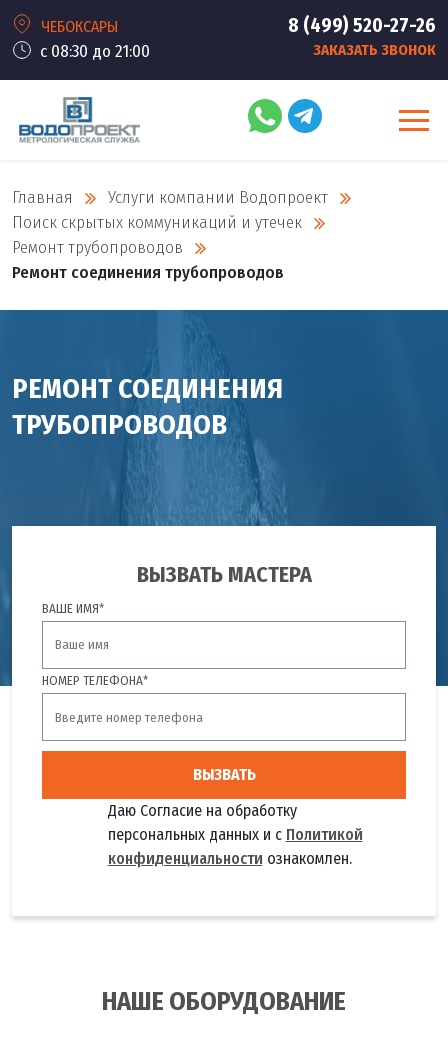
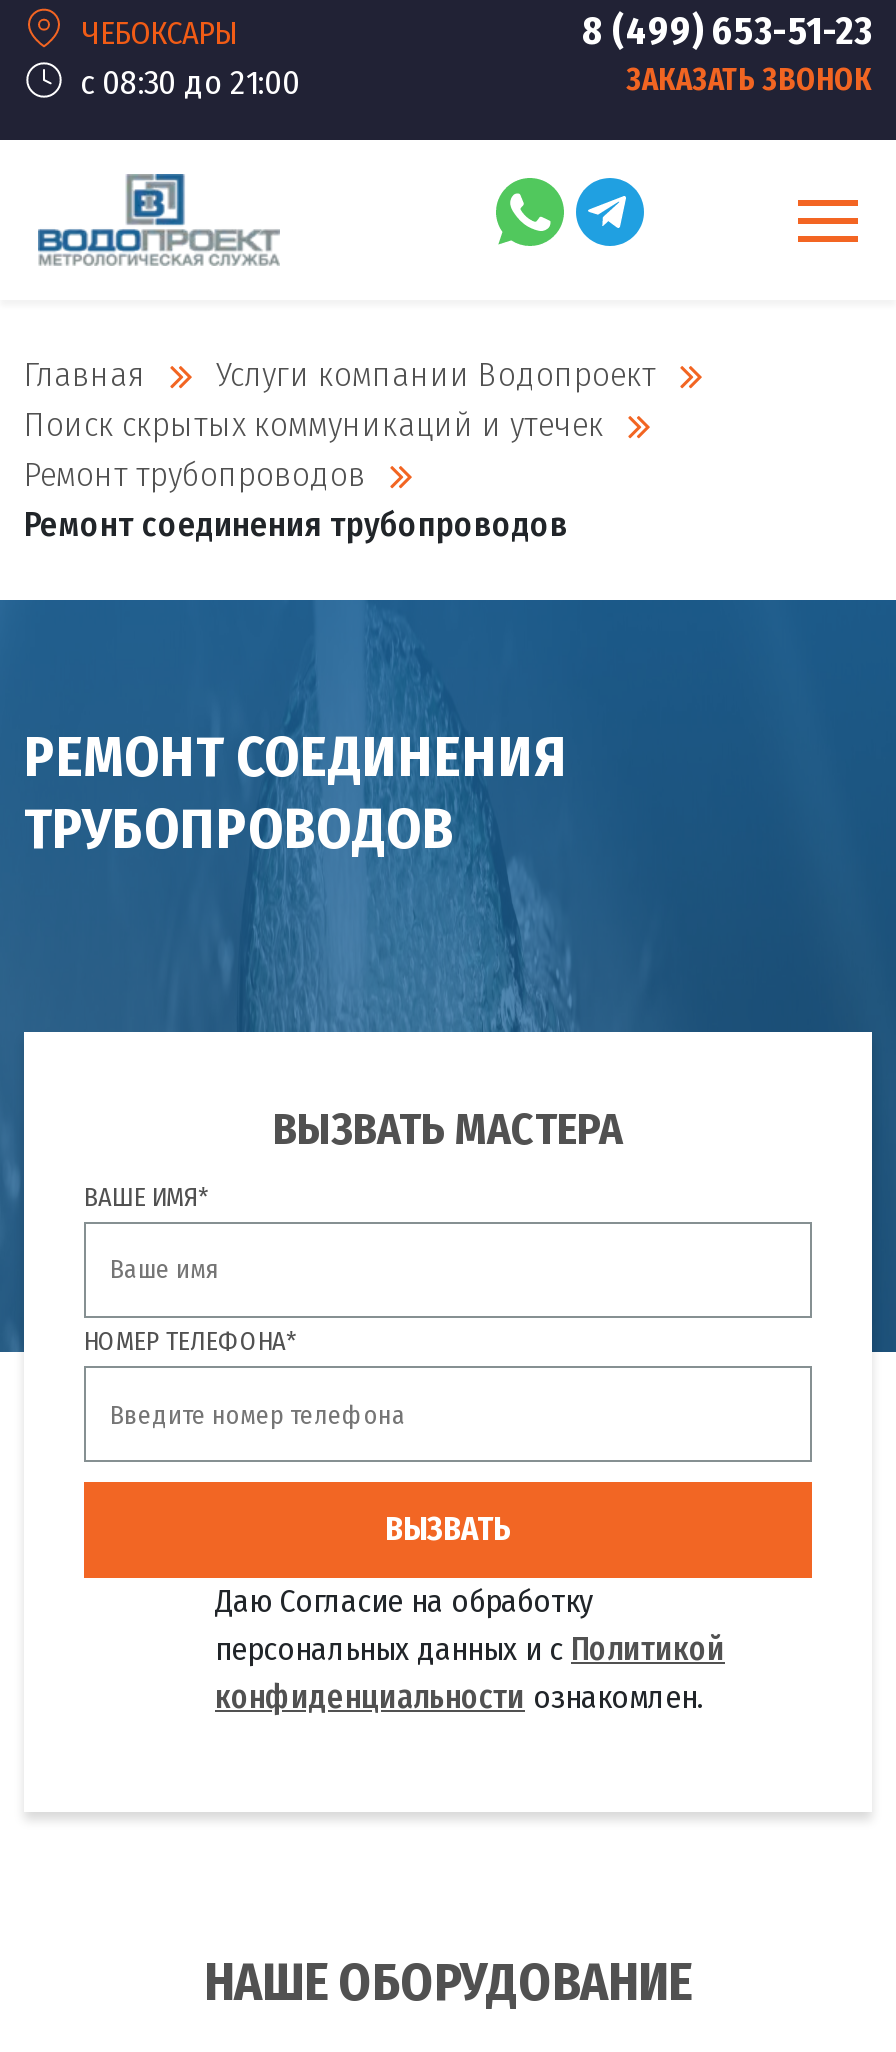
- 8 (499) 520-27-26
+ 8 (499) 653-51-23
